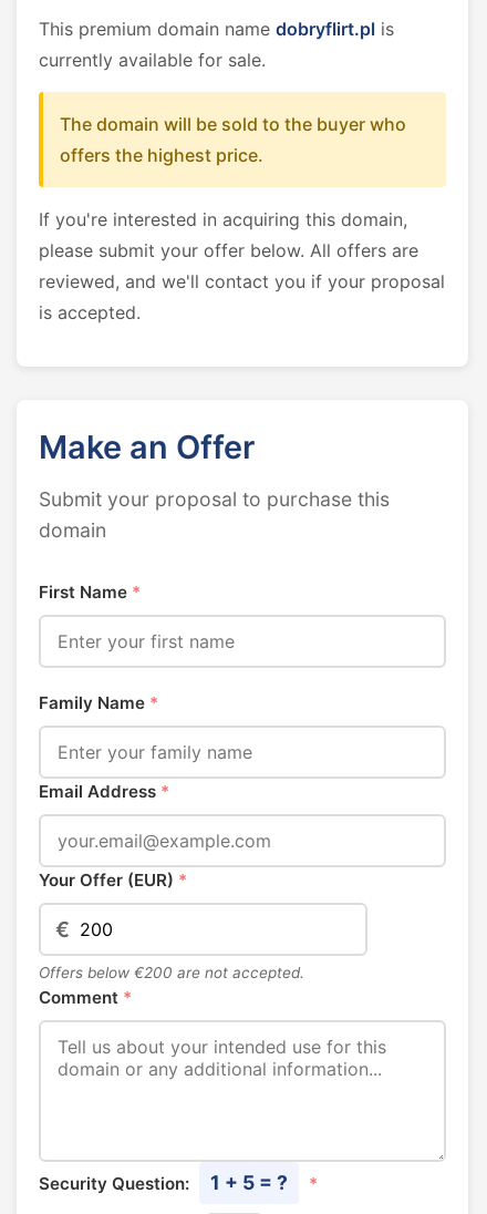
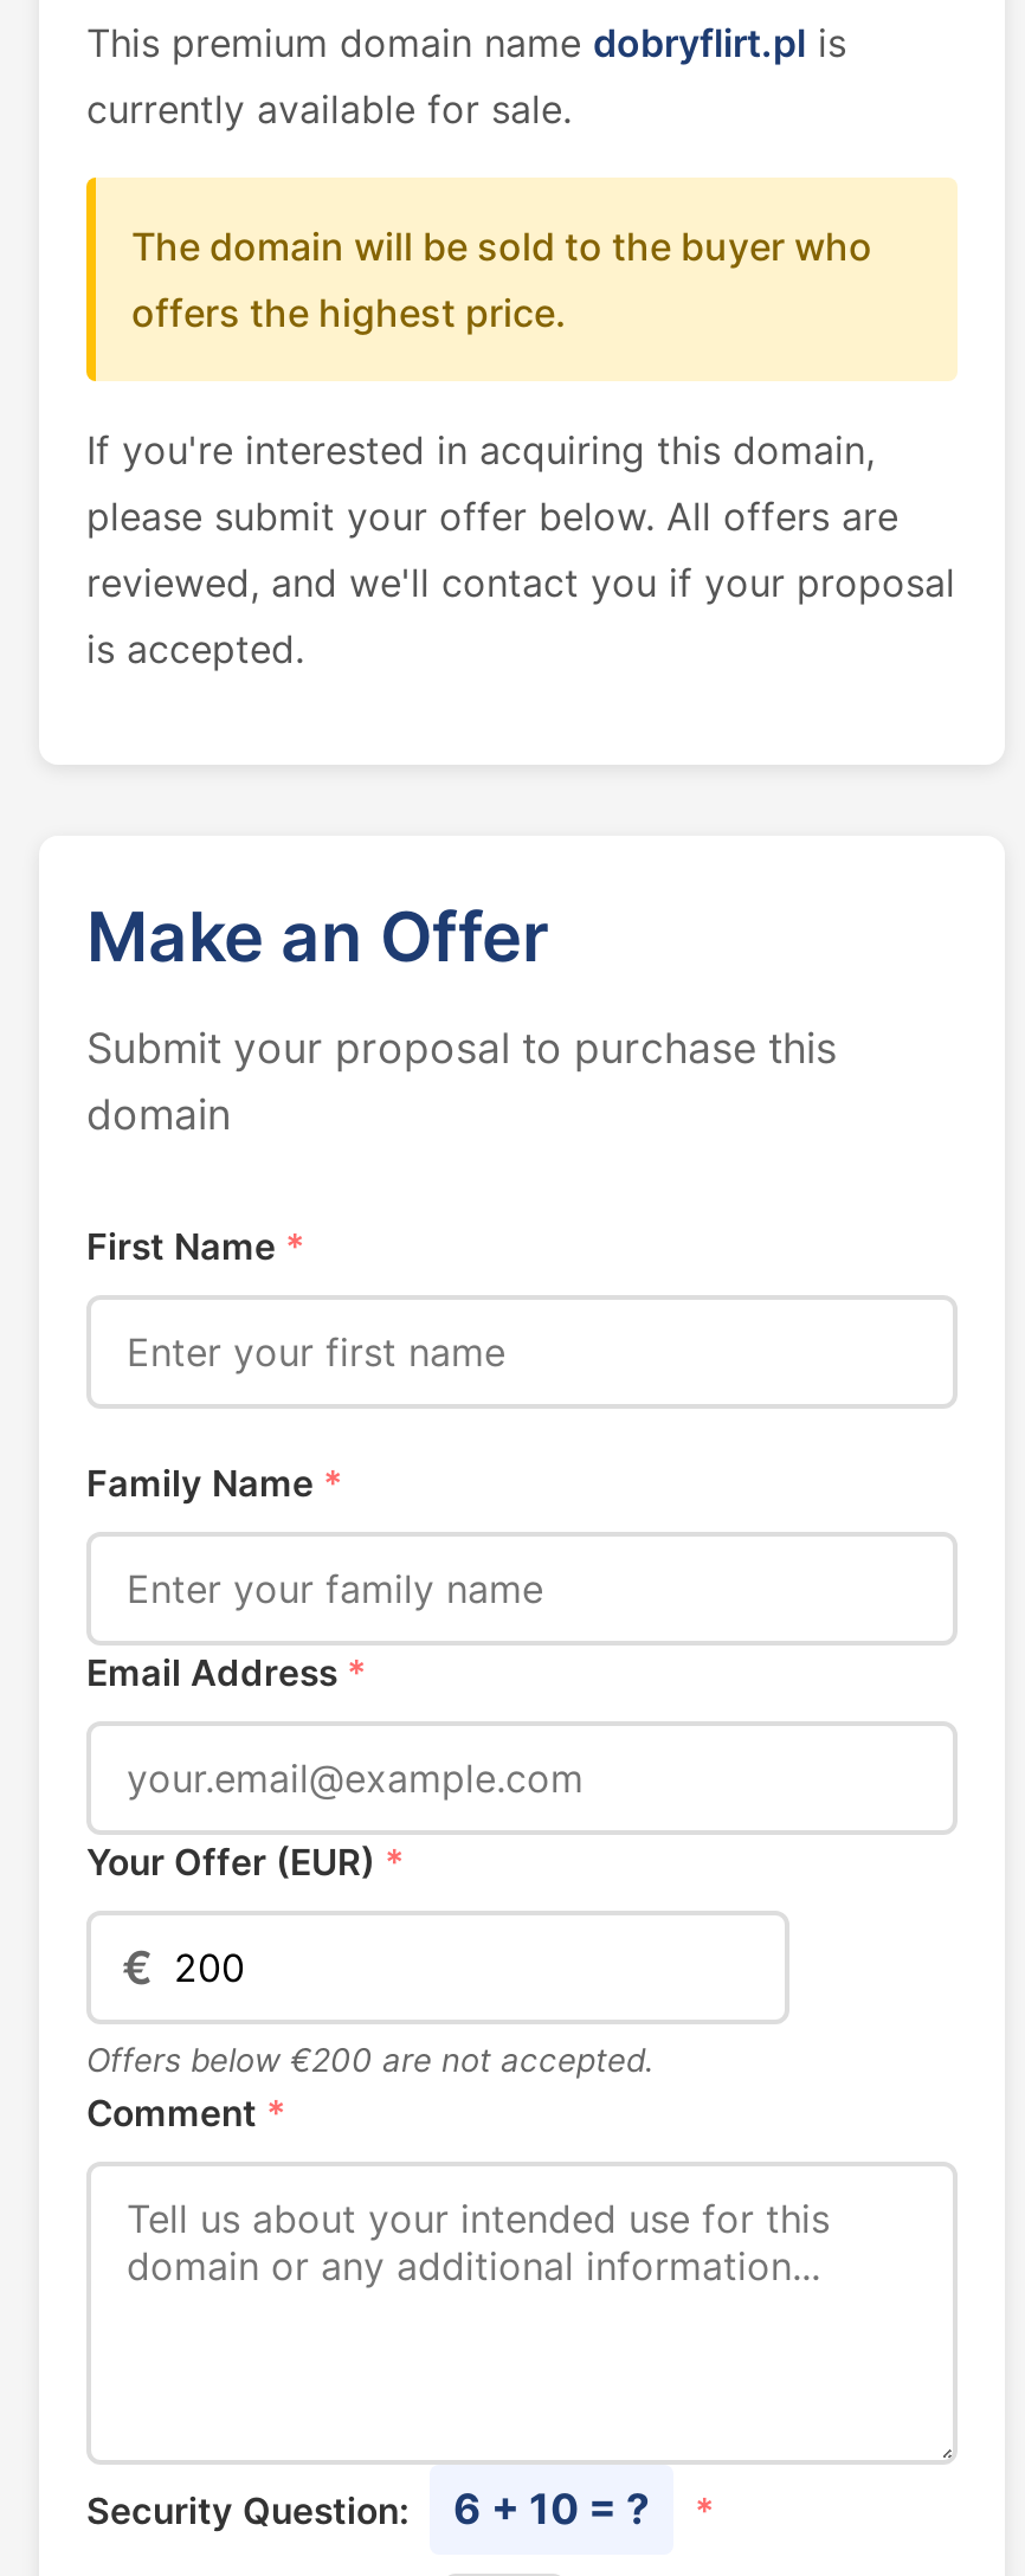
- 1 + 5 = ?
+ 6 + 10 = ?
